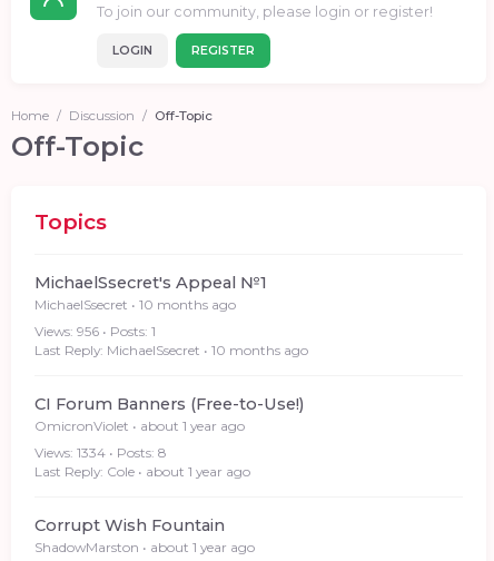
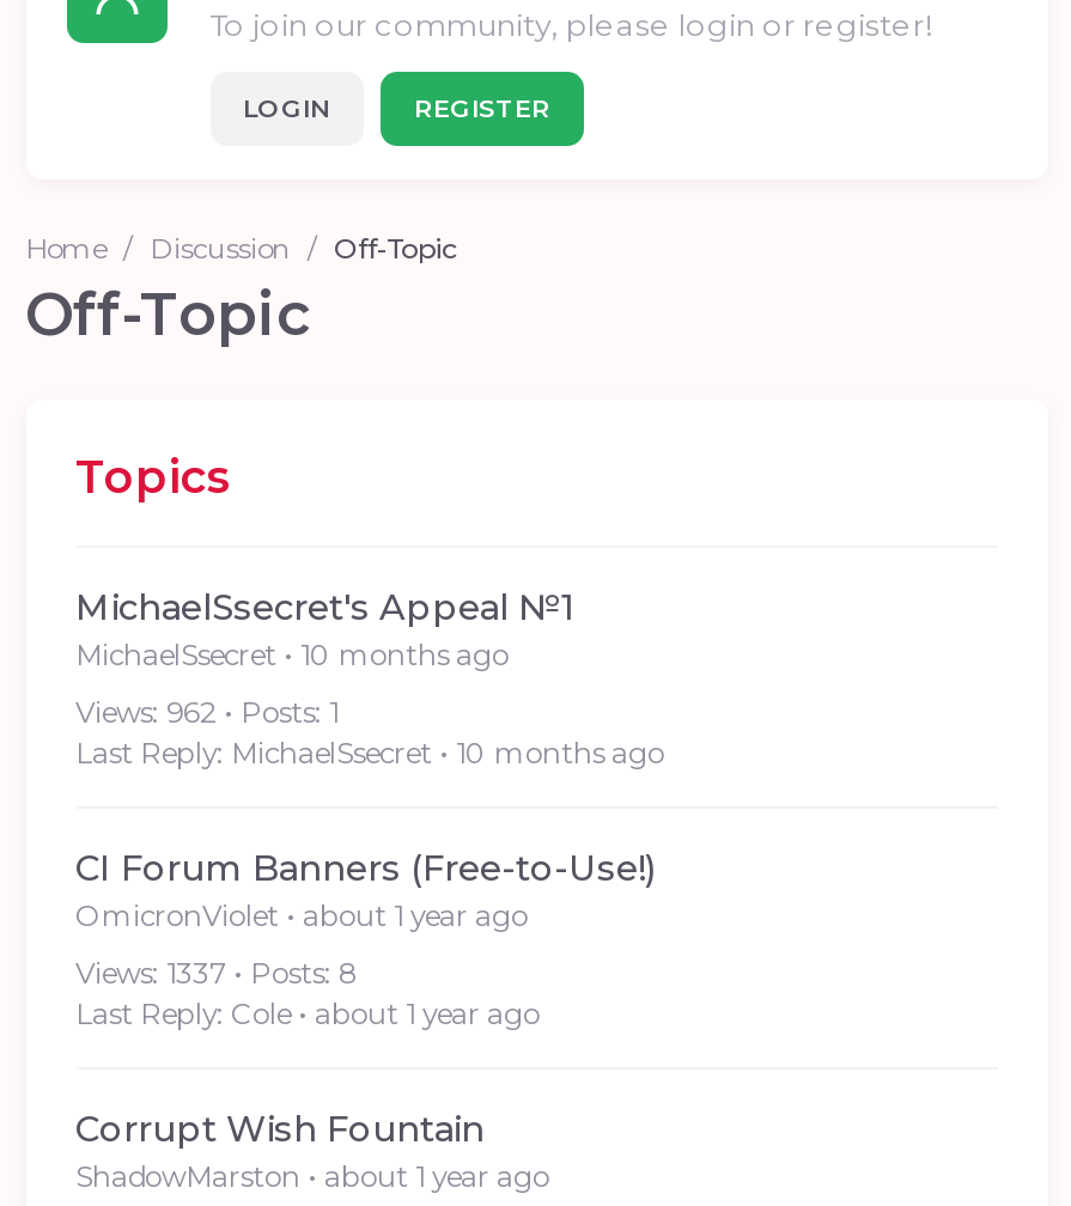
- Views: 956 • Posts: 1
+ Views: 962 • Posts: 1

- Views: 1334 • Posts: 8
+ Views: 1337 • Posts: 8
